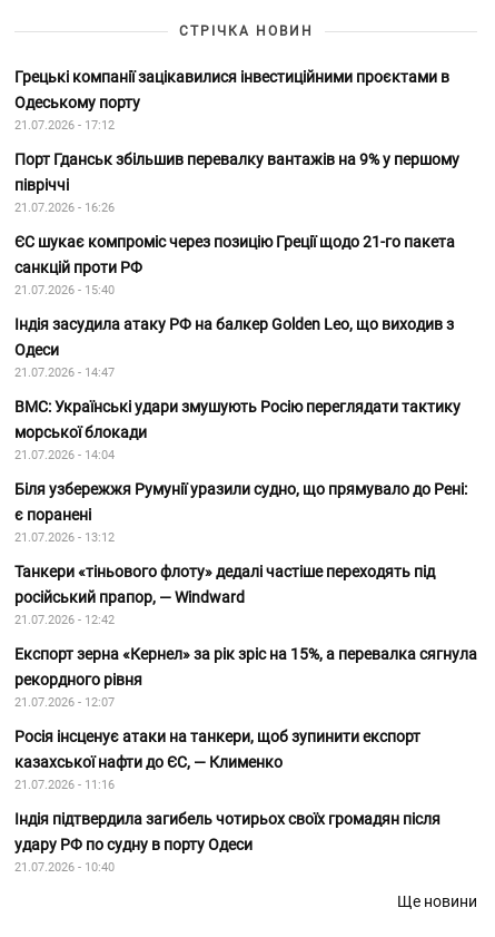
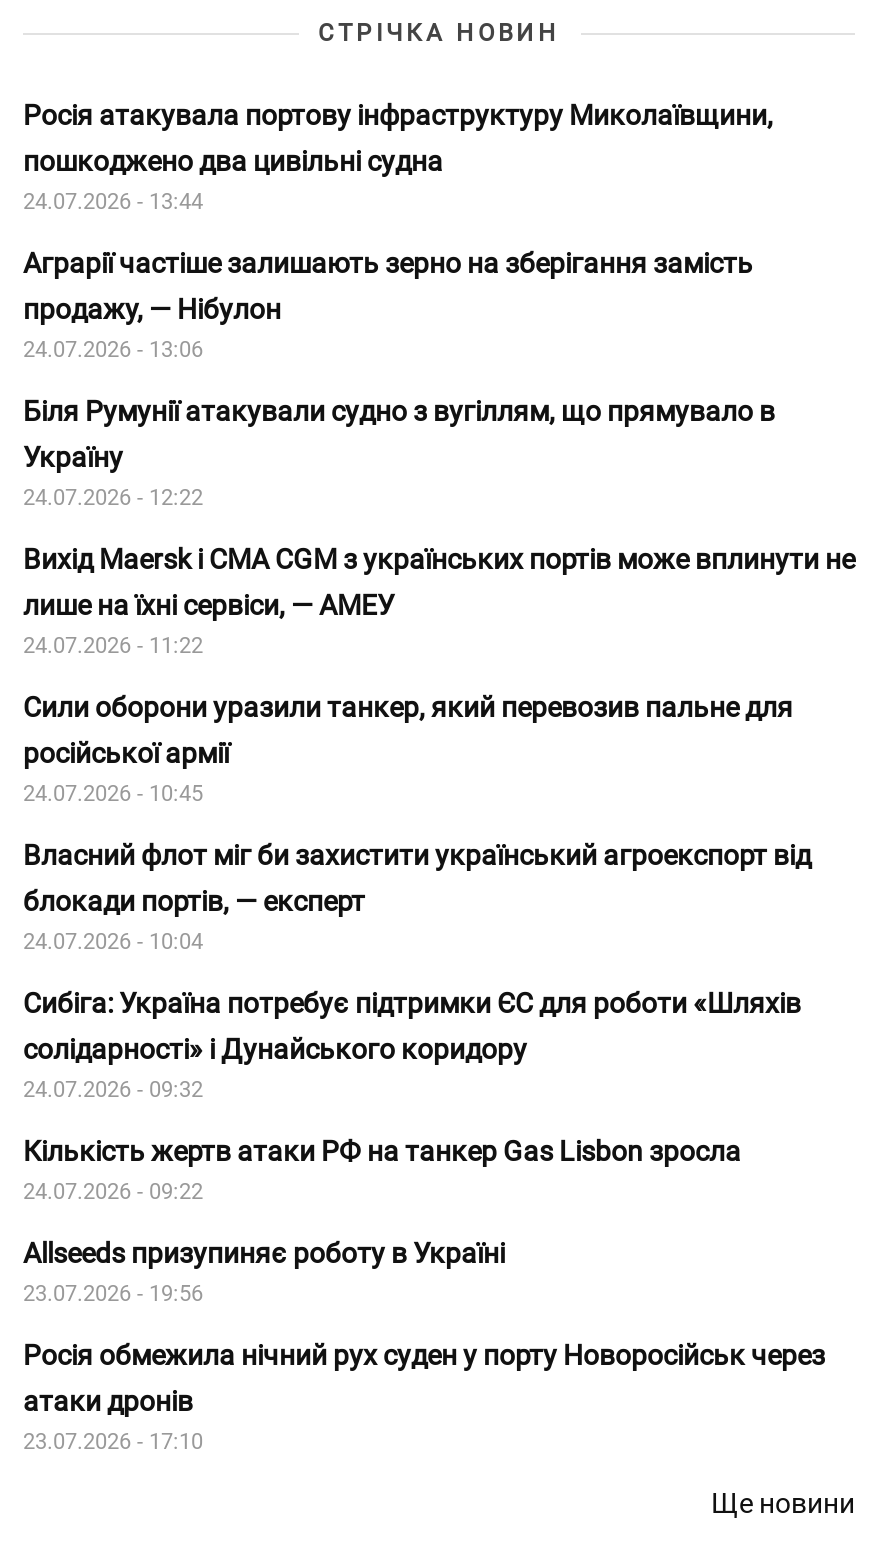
- Грецькі компанії зацікавилися інвестиційними проєктами в
- Одеському порту
- 21.07.2026 - 17:12
+ Росія атакувала портову інфраструктуру Миколаївщини,
+ пошкоджено два цивільні судна
+ 24.07.2026 - 13:44

- Порт Гданськ збільшив перевалку вантажів на 9% у першому
- півріччі
- 21.07.2026 - 16:26
+ Аграрії частіше залишають зерно на зберігання замість
+ продажу, — Нібулон
+ 24.07.2026 - 13:06

- ЄС шукає компроміс через позицію Греції щодо 21-го пакета
- санкцій проти РФ
- 21.07.2026 - 15:40
+ Біля Румунії атакували судно з вугіллям, що прямувало в
+ Україну
+ 24.07.2026 - 12:22

- Індія засудила атаку РФ на балкер Golden Leo, що виходив з
- Одеси
- 21.07.2026 - 14:47
+ Вихід Maersk і CMA CGM з українських портів може вплинути не
+ лише на їхні сервіси, — АМЕУ
+ 24.07.2026 - 11:22

- ВМС: Українські удари змушують Росію переглядати тактику
- морської блокади
- 21.07.2026 - 14:04
+ Сили оборони уразили танкер, який перевозив пальне для
+ російської армії
+ 24.07.2026 - 10:45

- Біля узбережжя Румунії уразили судно, що прямувало до Рені:
- є поранені
- 21.07.2026 - 13:12
+ Власний флот міг би захистити український агроекспорт від
+ блокади портів, — експерт
+ 24.07.2026 - 10:04

- Танкери «тіньового флоту» дедалі частіше переходять під
- російський прапор, — Windward
- 21.07.2026 - 12:42
+ Cибіга: Україна потребує підтримки ЄС для роботи «Шляхів
+ солідарності» і Дунайського коридору
+ 24.07.2026 - 09:32

- Експорт зерна «Кернел» за рік зріс на 15%, а перевалка сягнула
- рекордного рівня
- 21.07.2026 - 12:07
+ Кількість жертв атаки РФ на танкер Gas Lisbon зросла
+ 24.07.2026 - 09:22

- Росія інсценує атаки на танкери, щоб зупинити експорт
- казахської нафти до ЄС, — Клименко
- 21.07.2026 - 11:16
+ Allseeds призупиняє роботу в Україні
+ 23.07.2026 - 19:56

- Індія підтвердила загибель чотирьох своїх громадян після
- удару РФ по судну в порту Одеси
- 21.07.2026 - 10:40
+ Росія обмежила нічний рух суден у порту Новоросійськ через
+ атаки дронів
+ 23.07.2026 - 17:10
